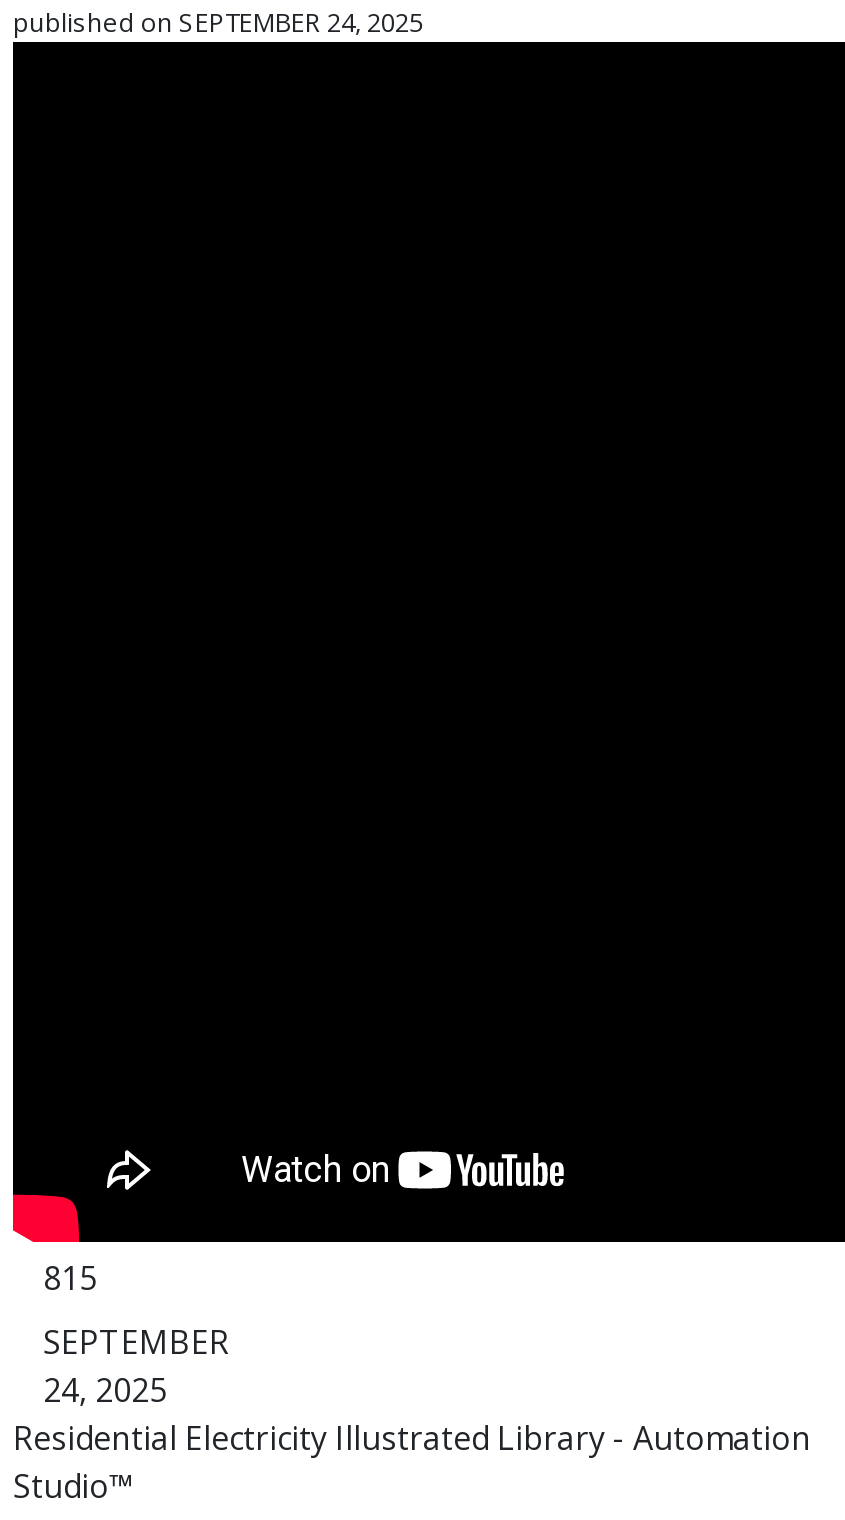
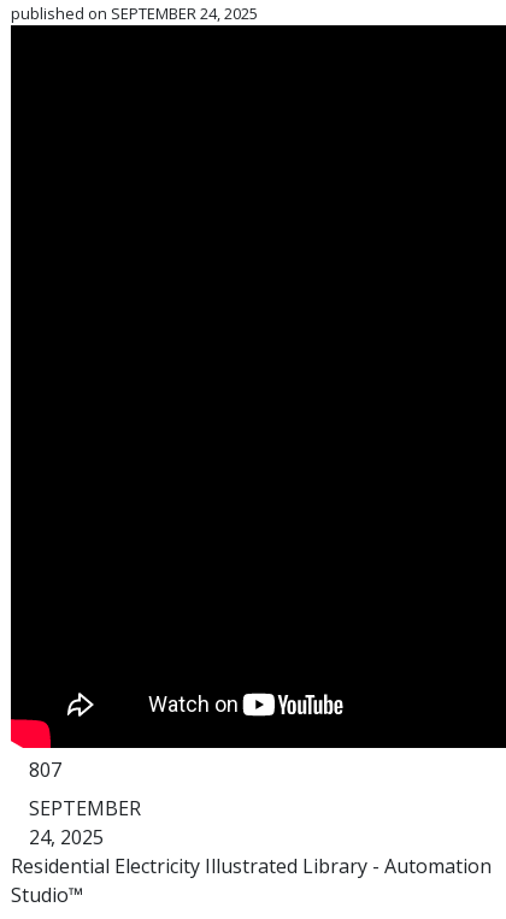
- 815
+ 807
